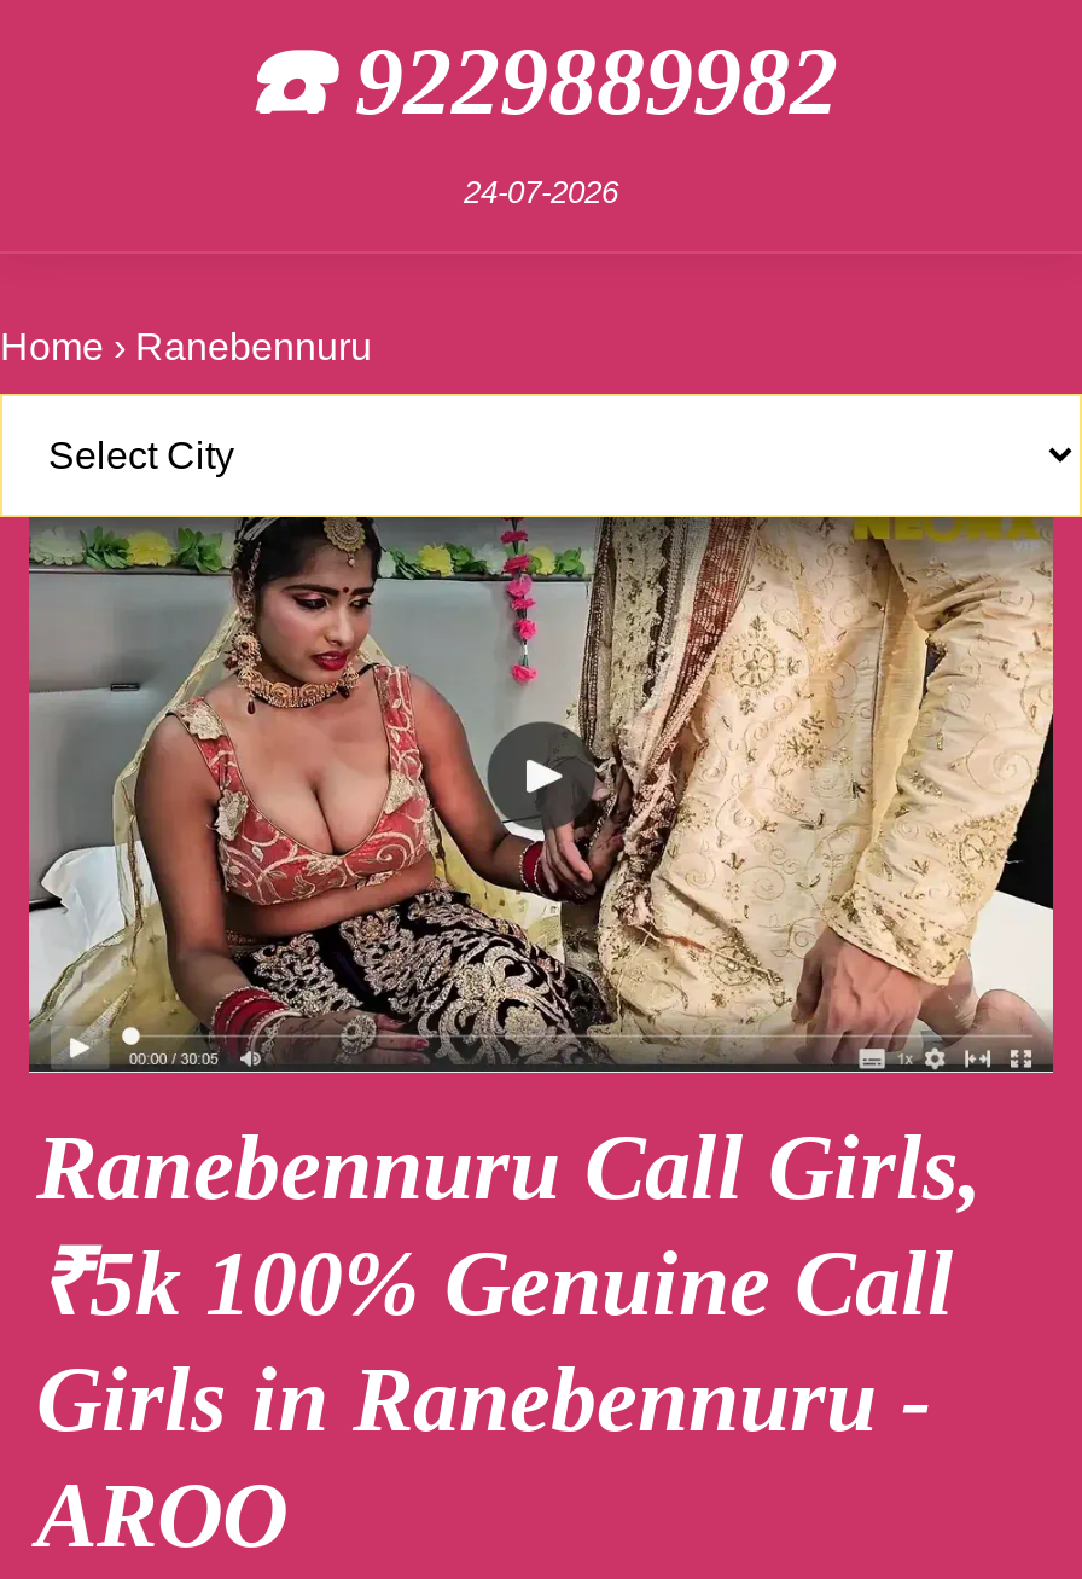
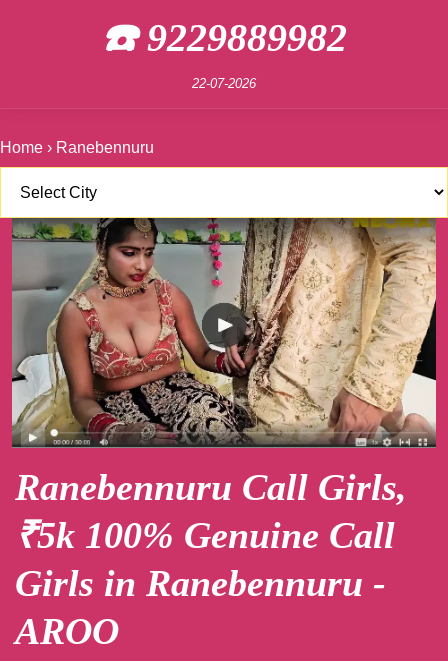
- 24-07-2026
+ 22-07-2026
